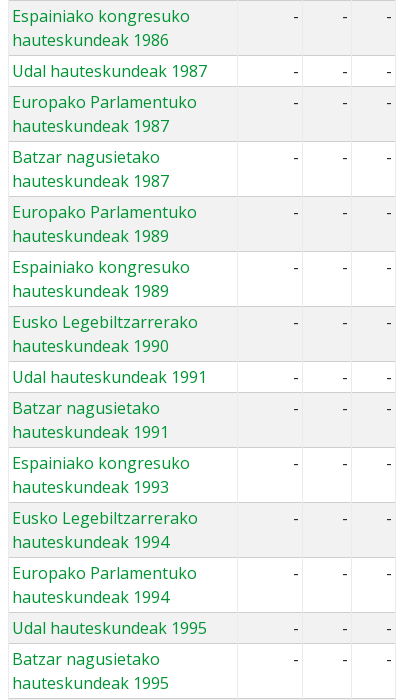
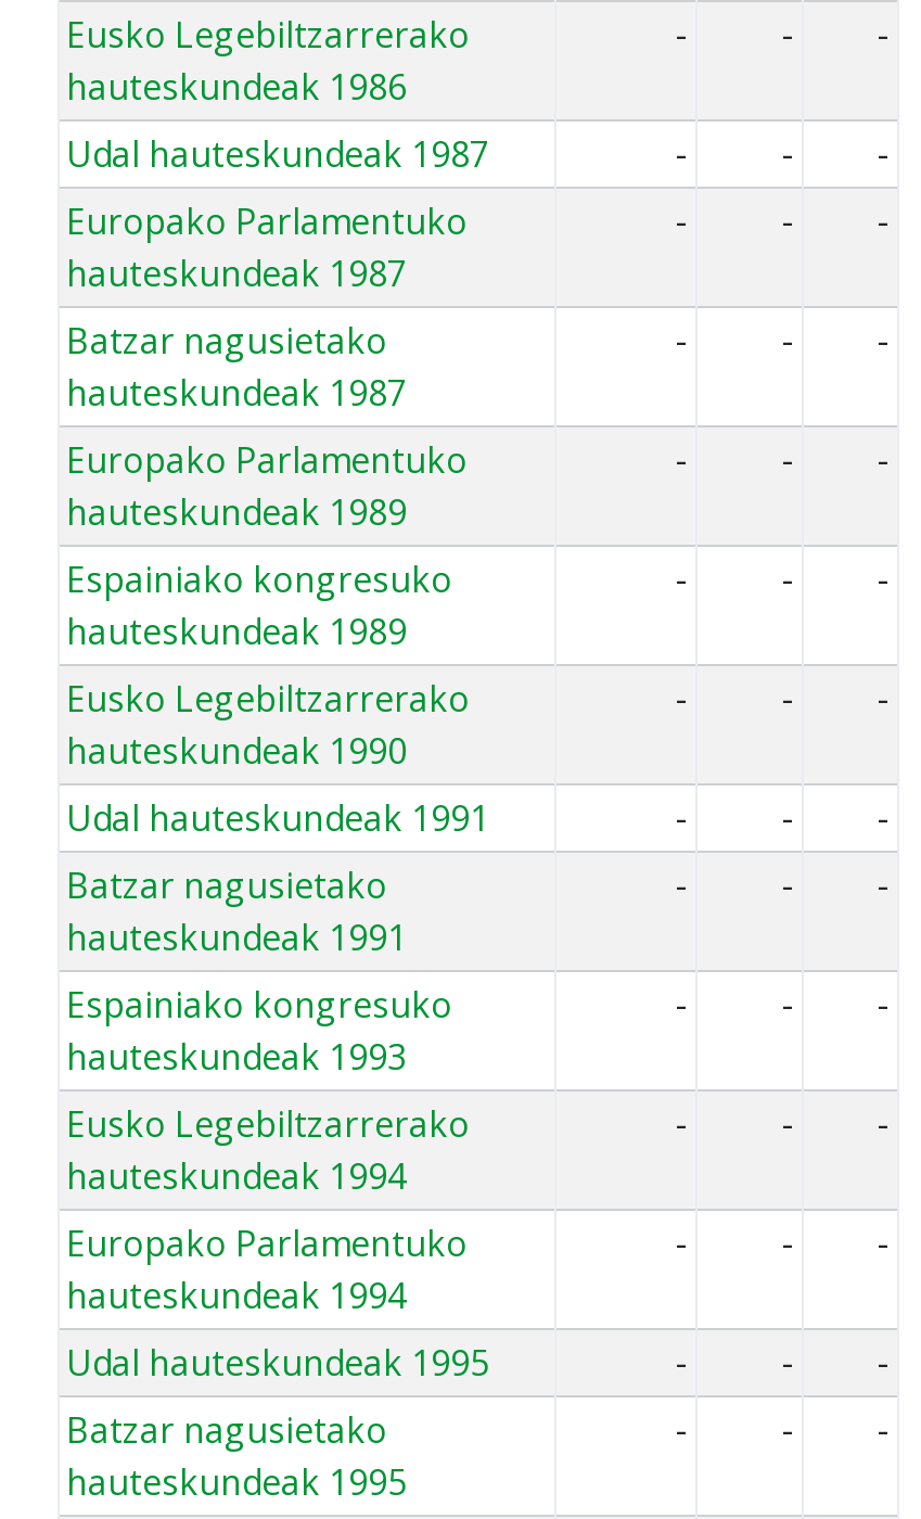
- Espainiako kongresuko
+ Eusko Legebiltzarrerako
